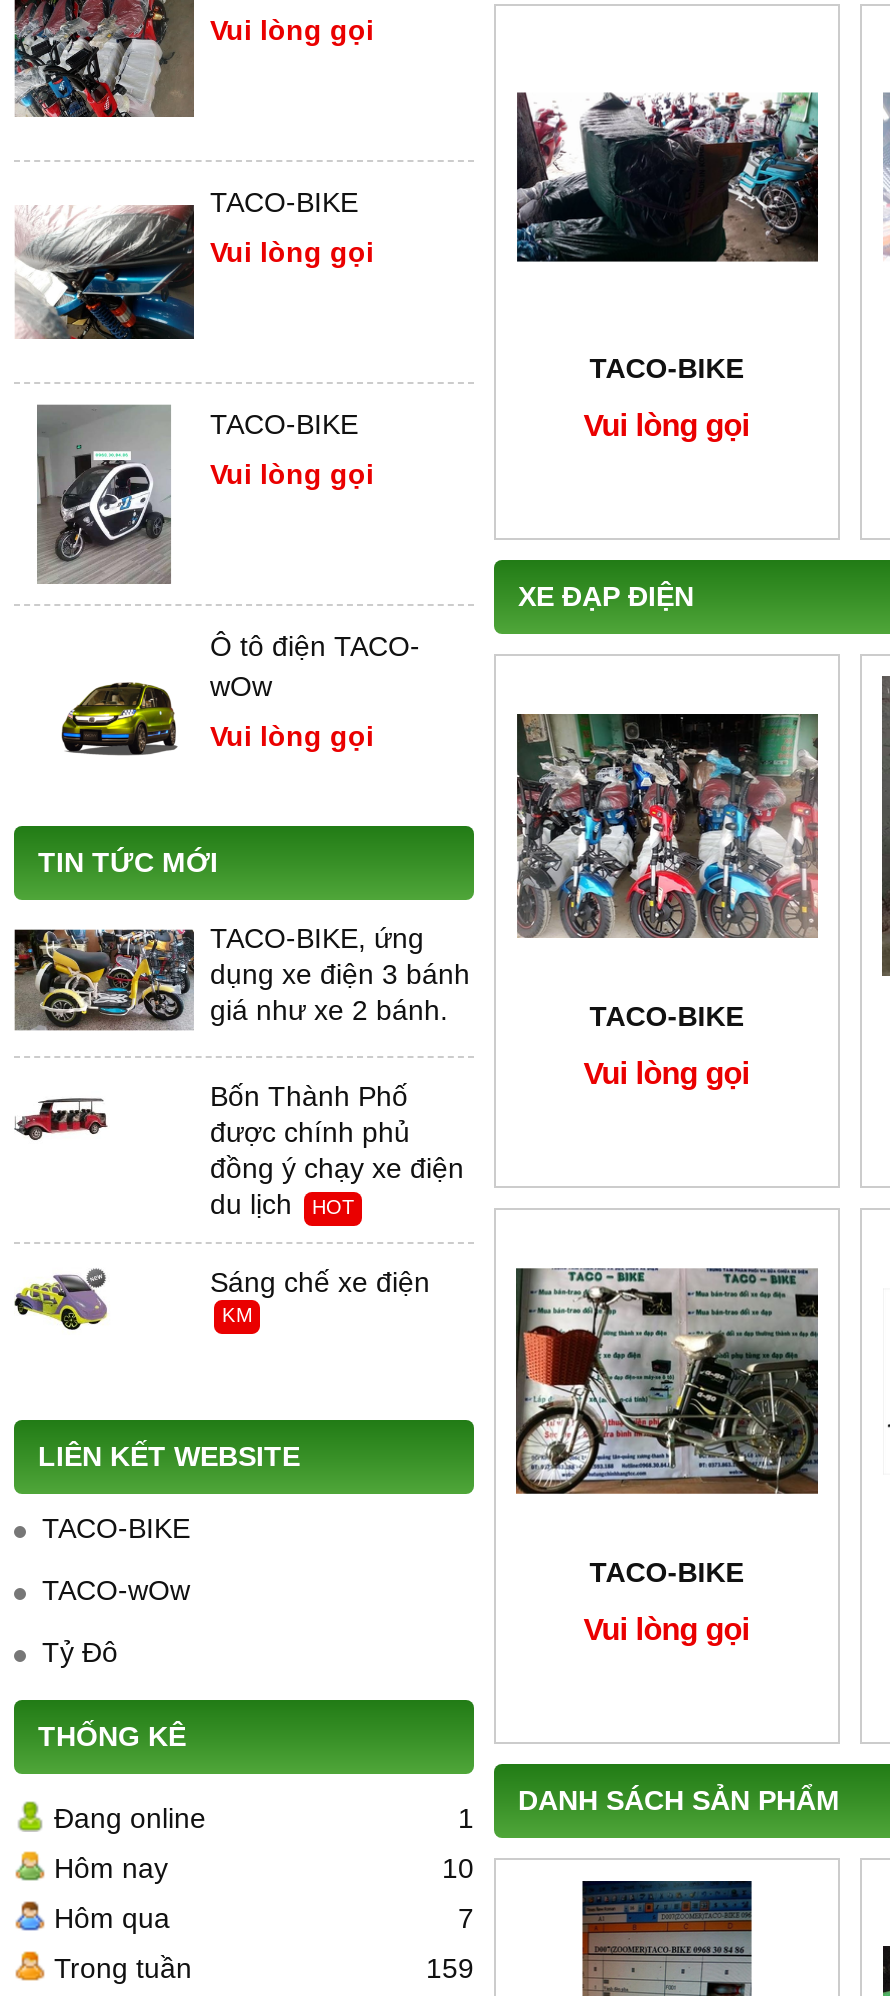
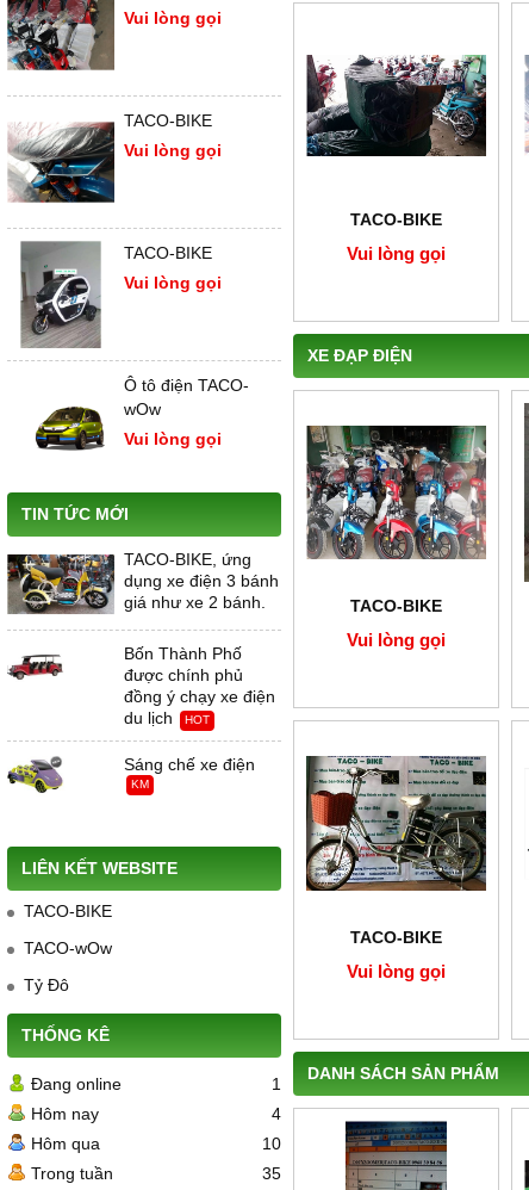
- 10
+ 4

- 7
+ 10

- 159
+ 35
